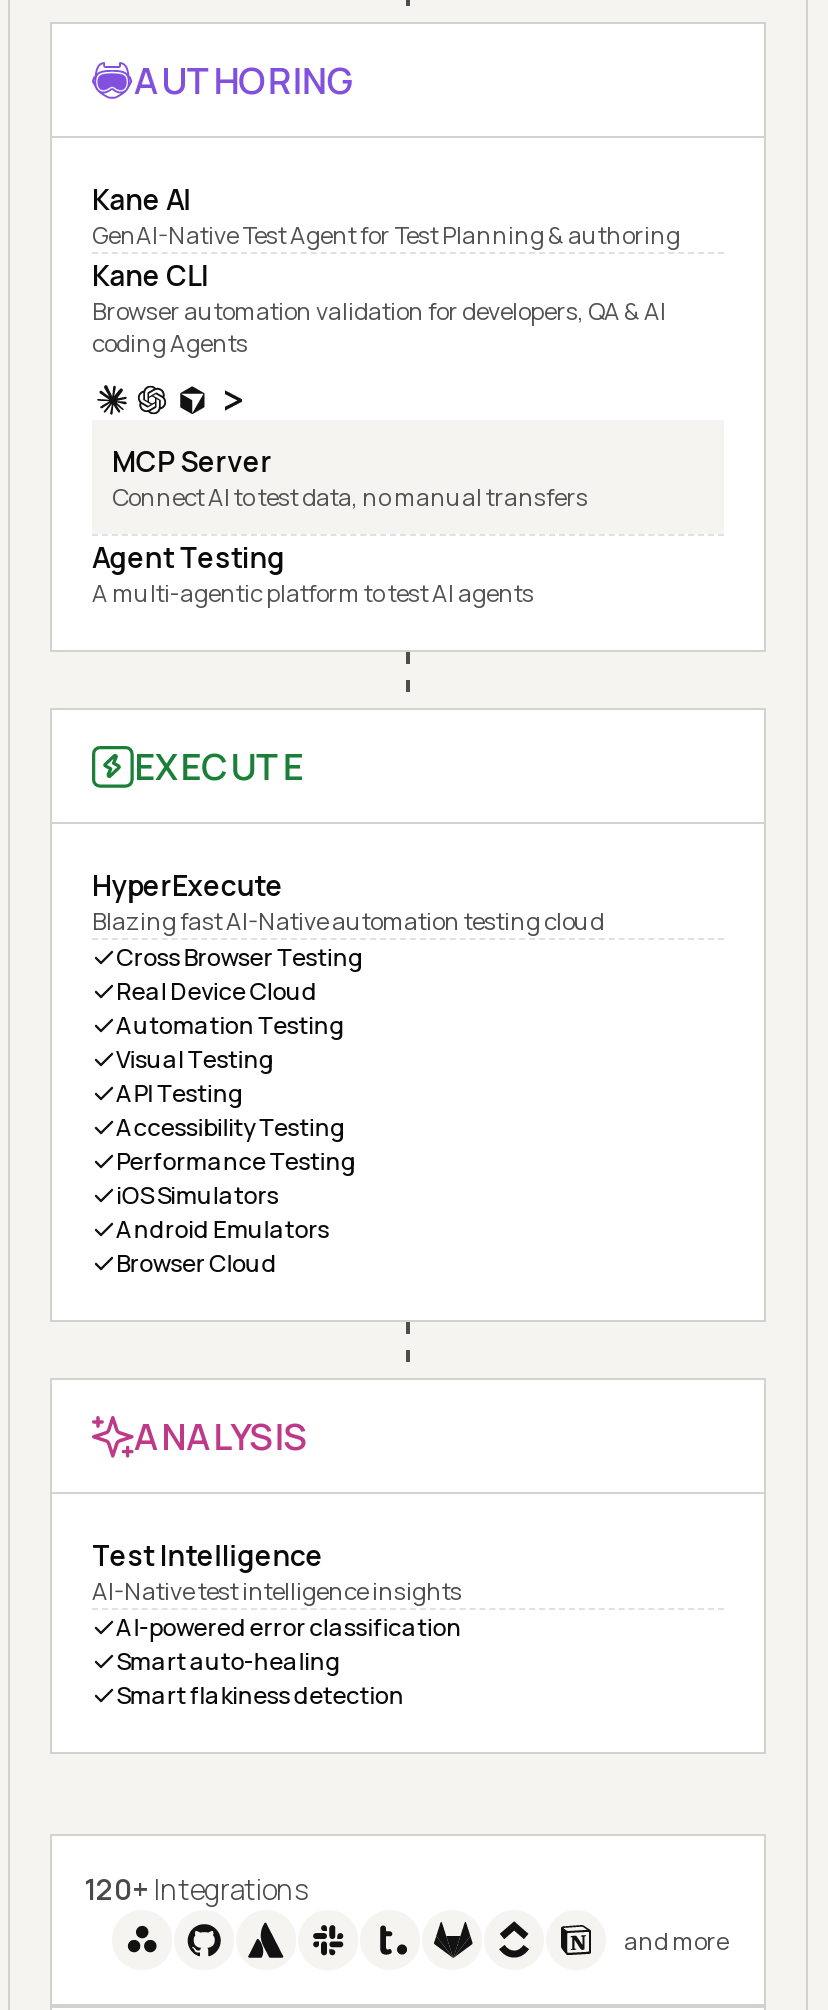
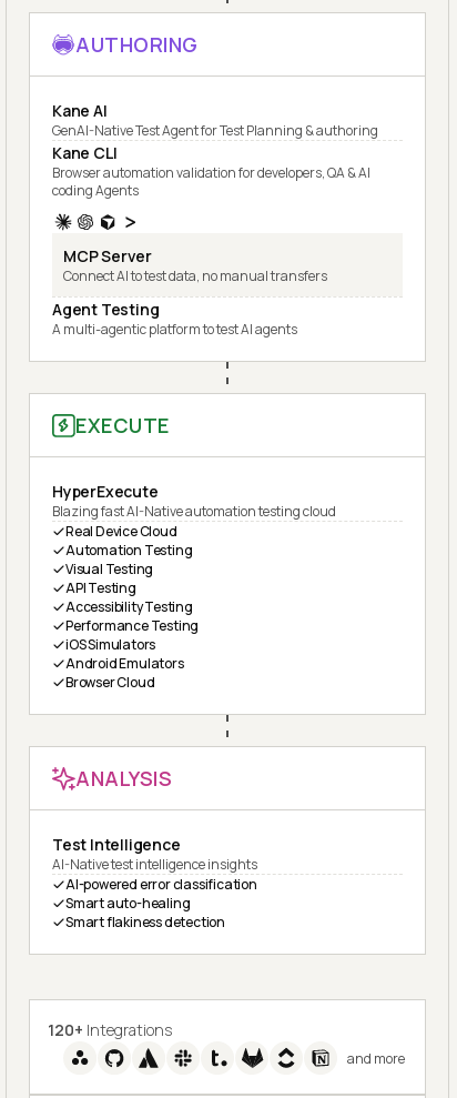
- Cross Browser Testing
